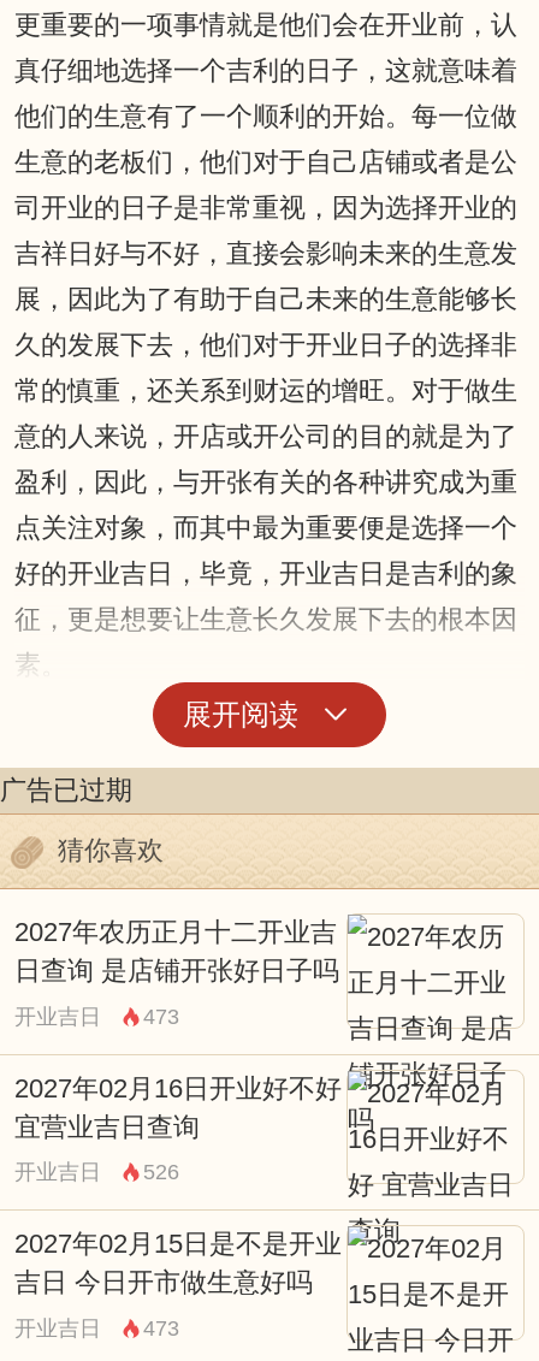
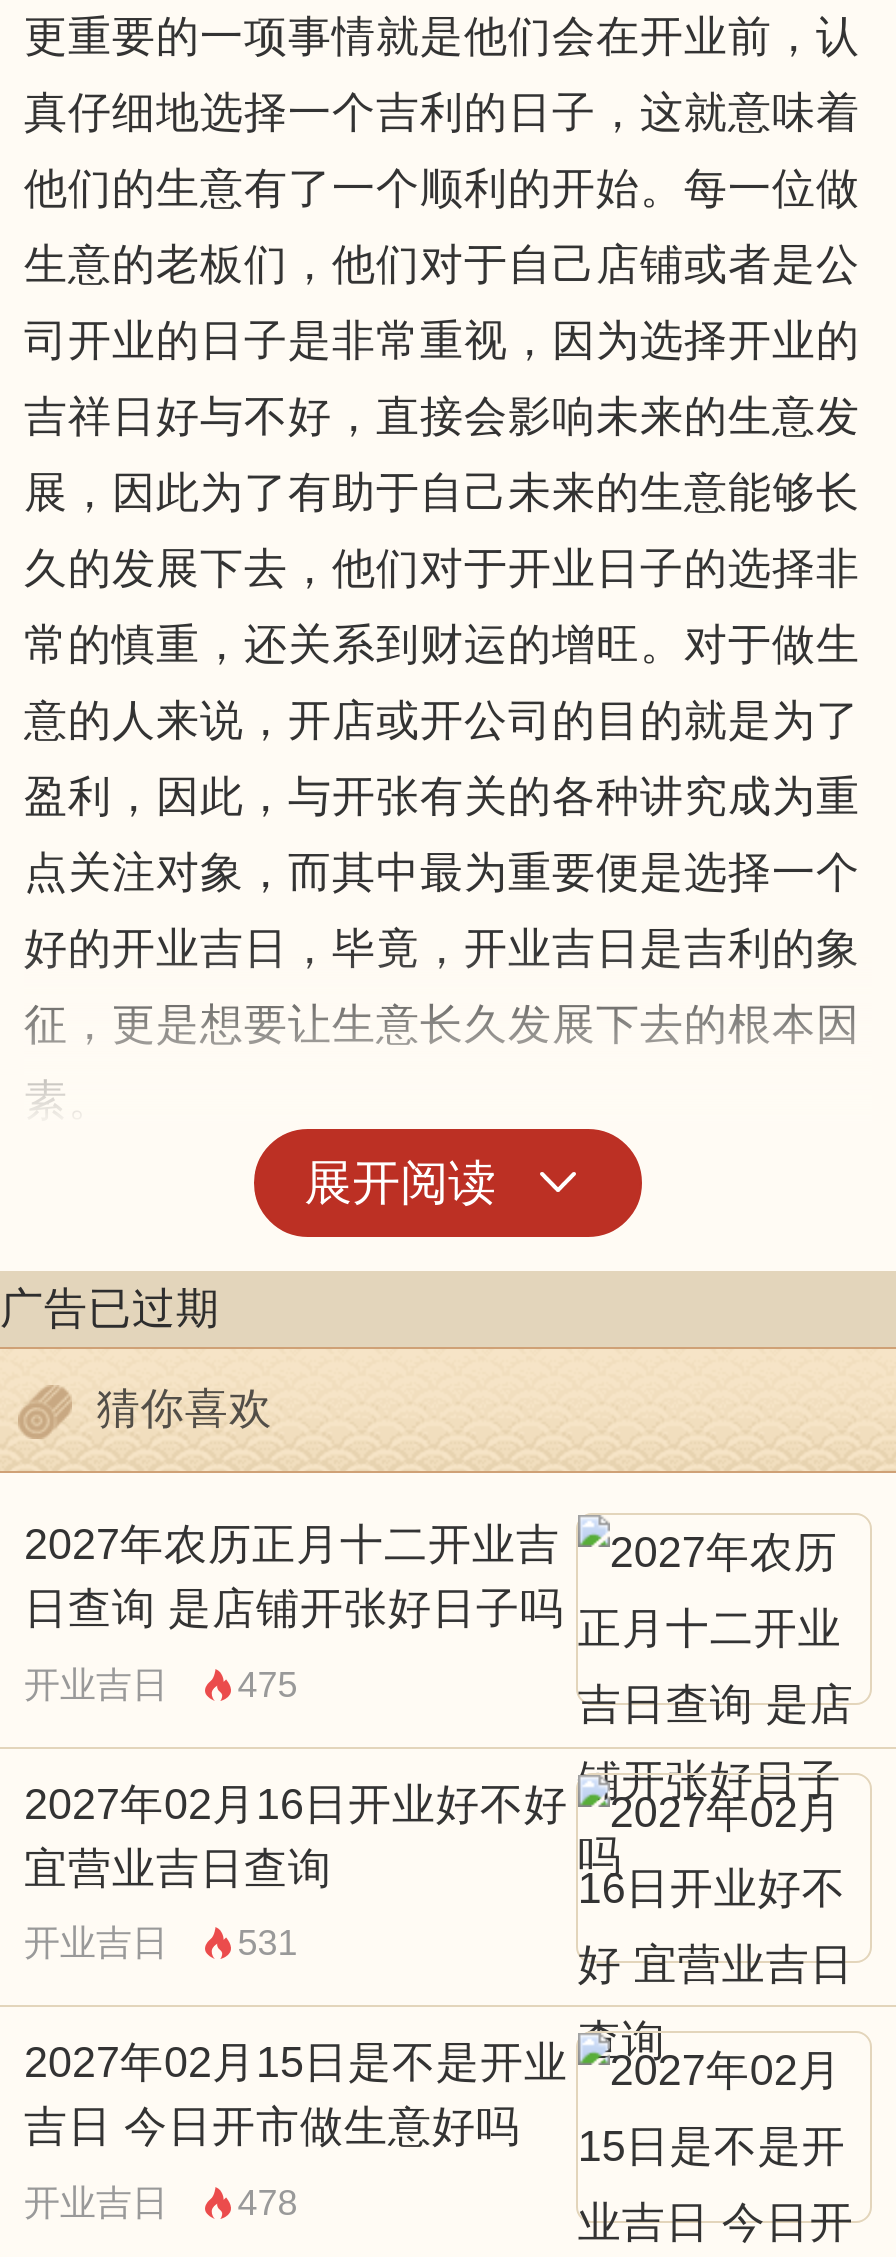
- 开业吉日 473
+ 开业吉日 475

- 开业吉日 526
+ 开业吉日 531

- 473
+ 478
